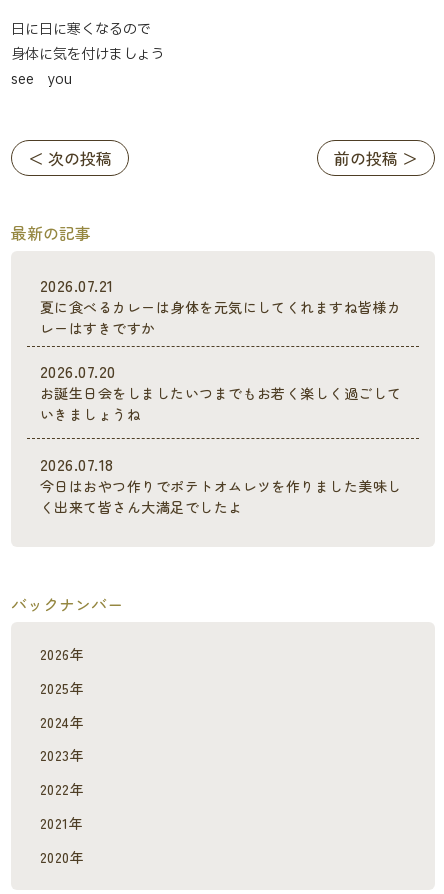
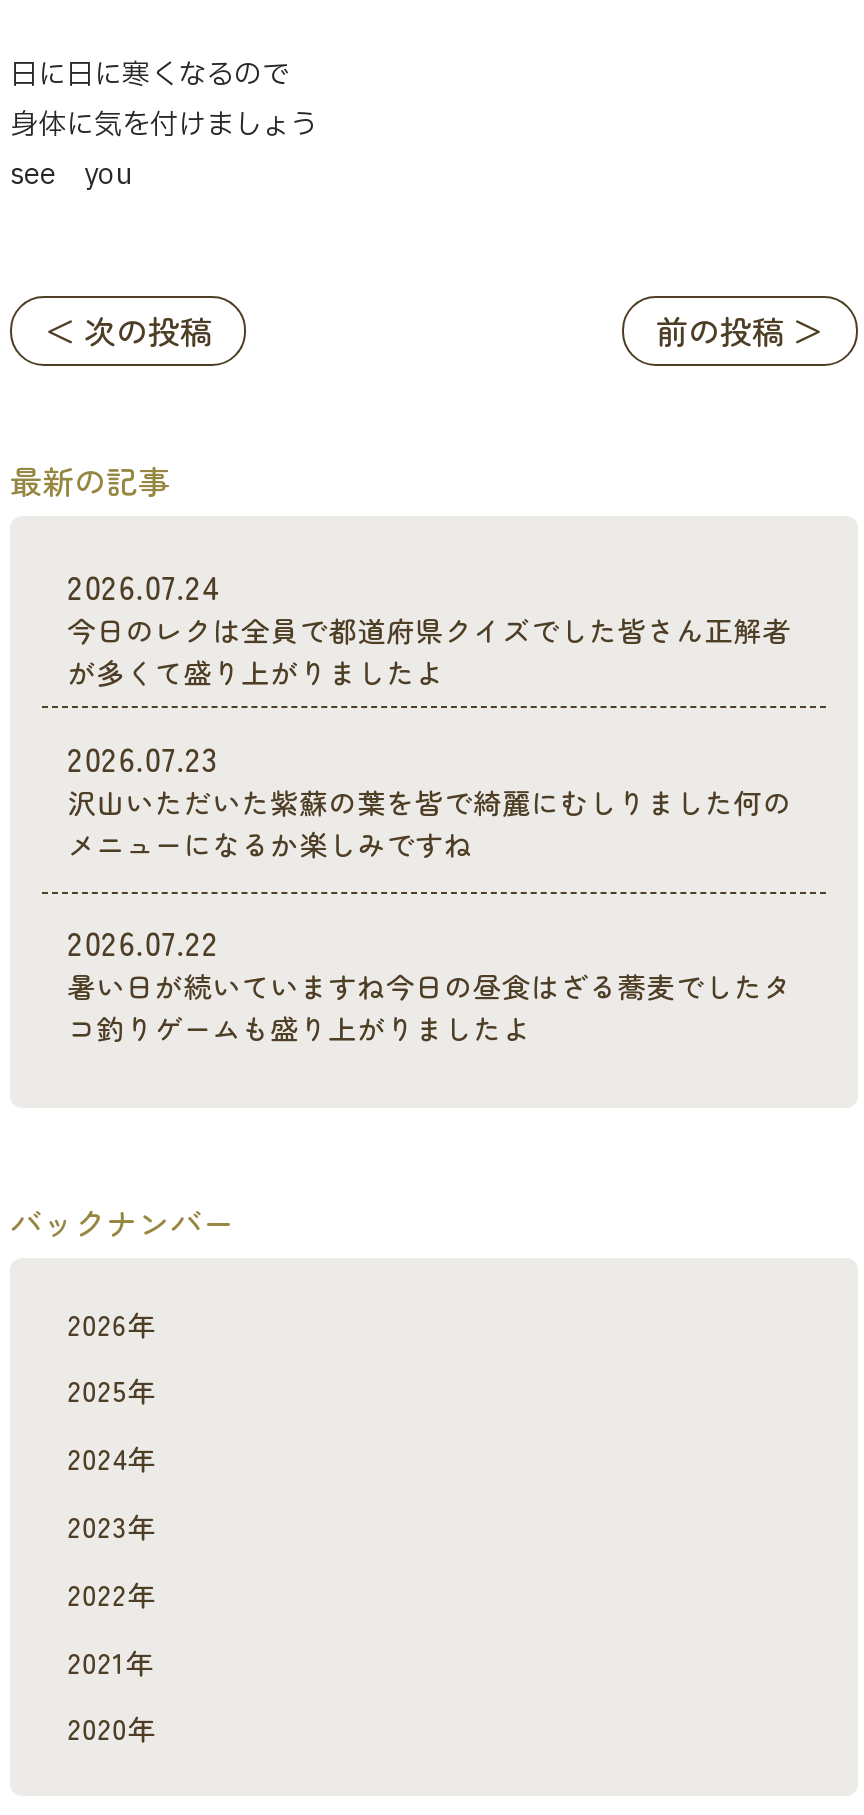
- 2026.07.21
- 夏に食べるカレーは身体を元気にしてくれますね皆様カ
- レーはすきですか
+ 2026.07.24
+ 今日のレクは全員で都道府県クイズでした皆さん正解者
+ が多くて盛り上がりましたよ

- 2026.07.20
- お誕生日会をしましたいつまでもお若く楽しく過ごして
- いきましょうね
+ 2026.07.23
+ 沢山いただいた紫蘇の葉を皆で綺麗にむしりました何の
+ メニューになるか楽しみですね

- 2026.07.18
- 今日はおやつ作りでポテトオムレツを作りました美味し
- く出来て皆さん大満足でしたよ
+ 2026.07.22
+ 暑い日が続いていますね今日の昼食はざる蕎麦でしたタ
+ コ釣りゲームも盛り上がりましたよ
